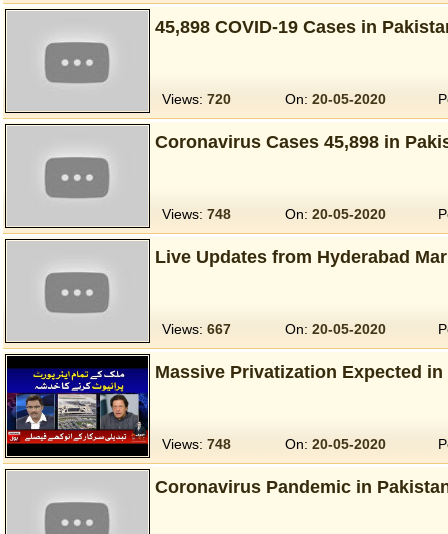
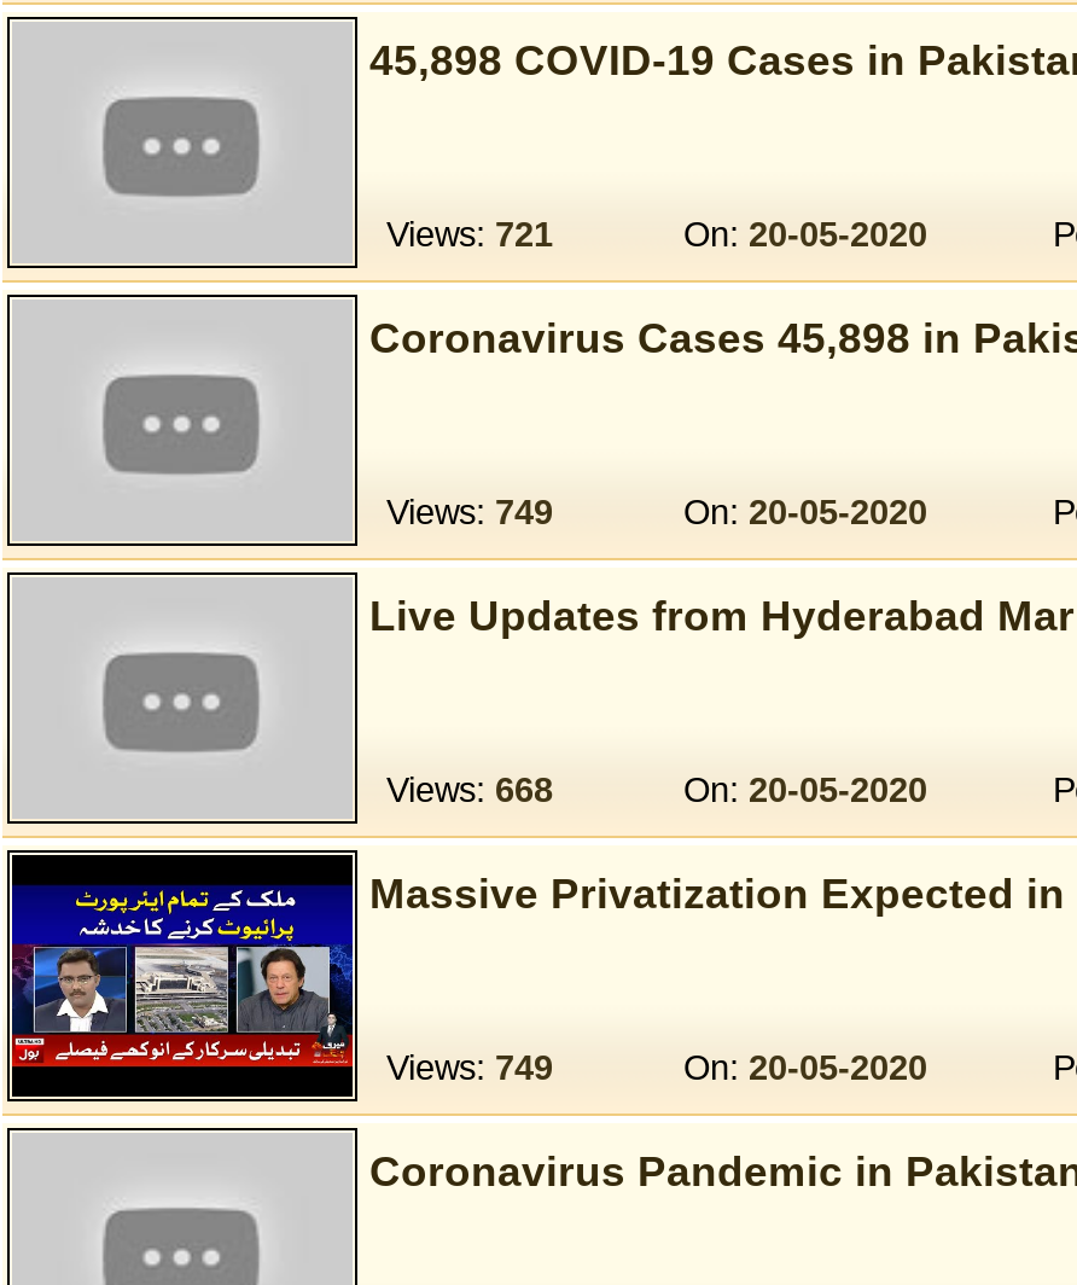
- Views: 720
+ Views: 721

- Views: 748
+ Views: 749

- Views: 667
+ Views: 668

- Views: 748
+ Views: 749
